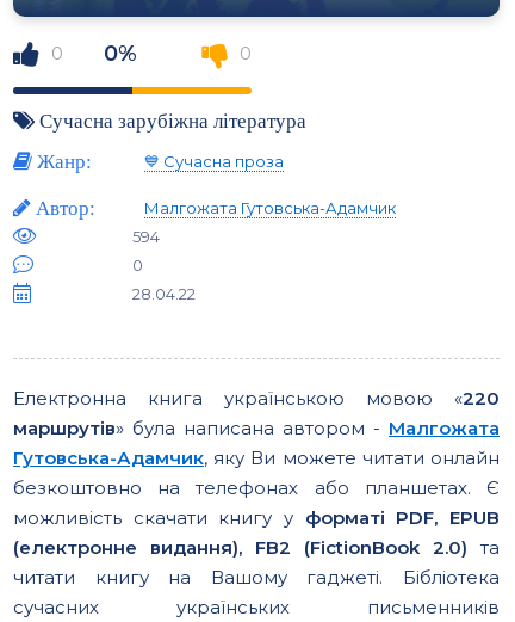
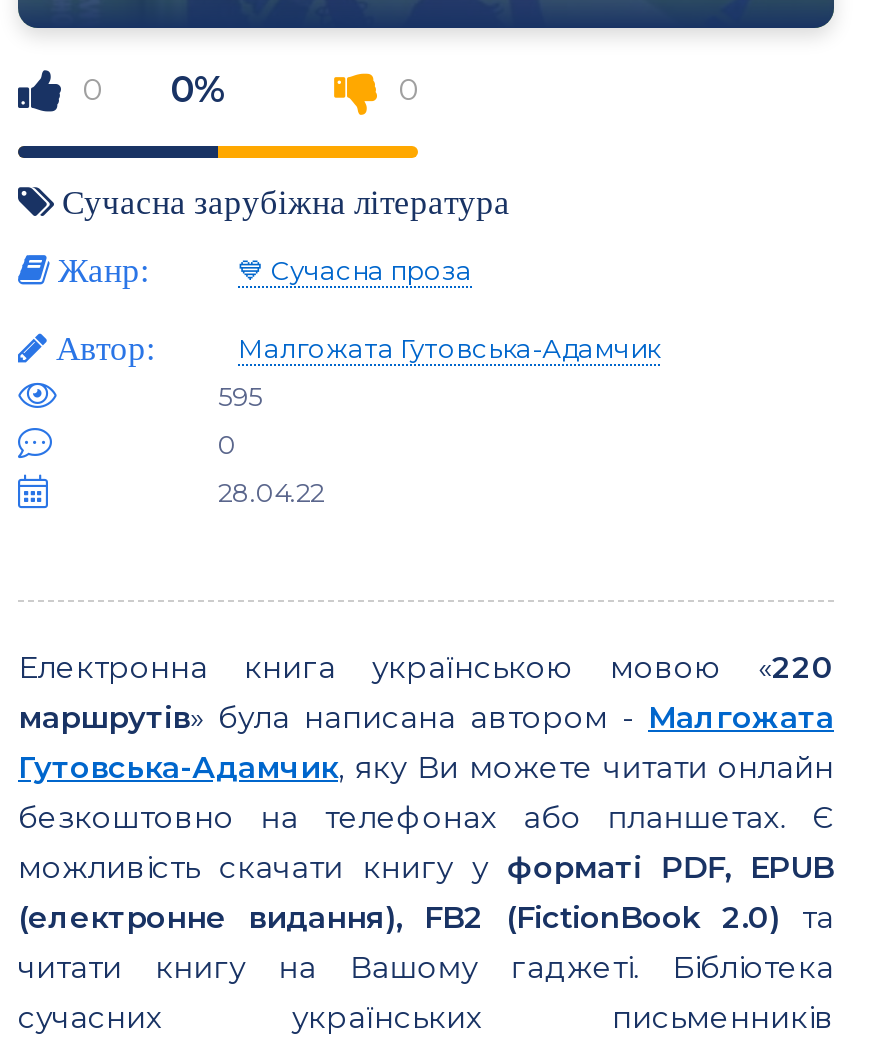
- 594
+ 595
